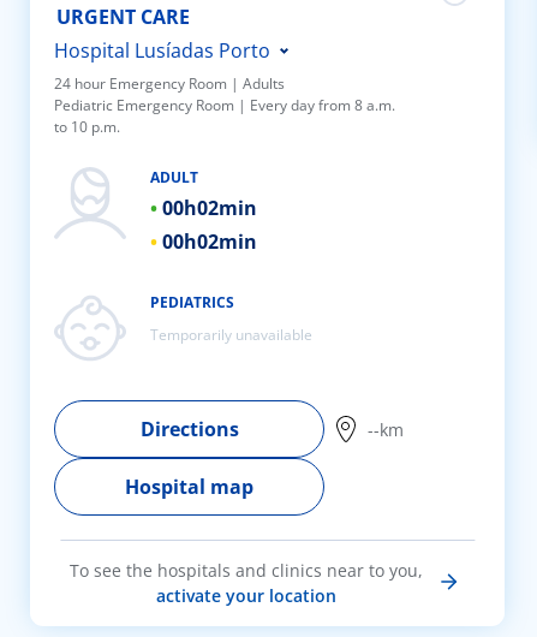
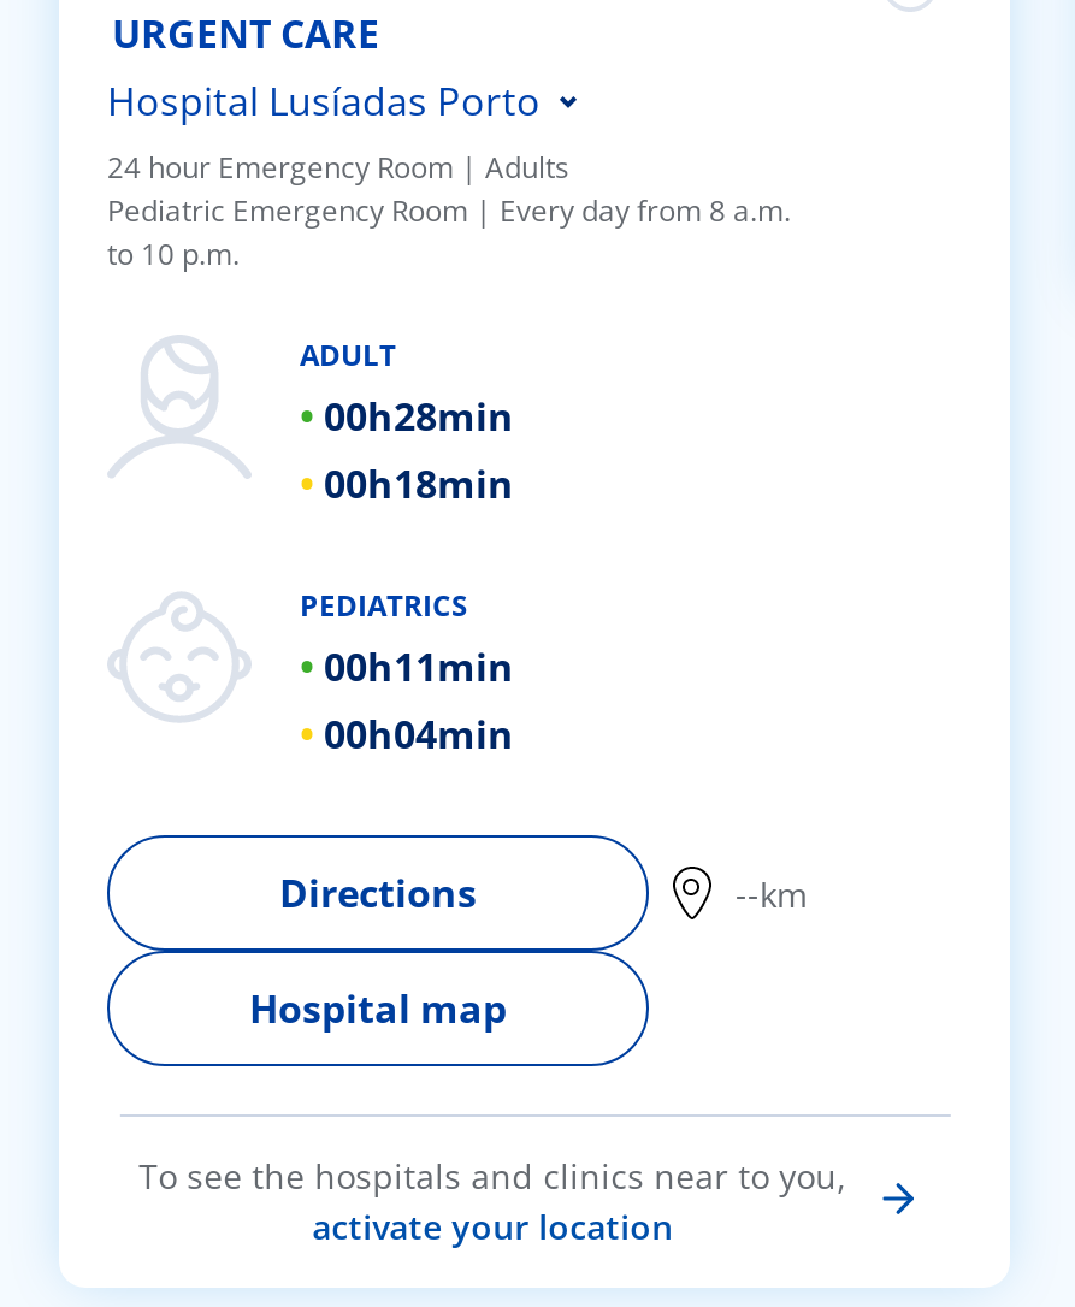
- 00h02min
+ 00h28min

- 00h02min
+ 00h18min

- Temporarily unavailable
+ 00h11min
+ 00h04min
